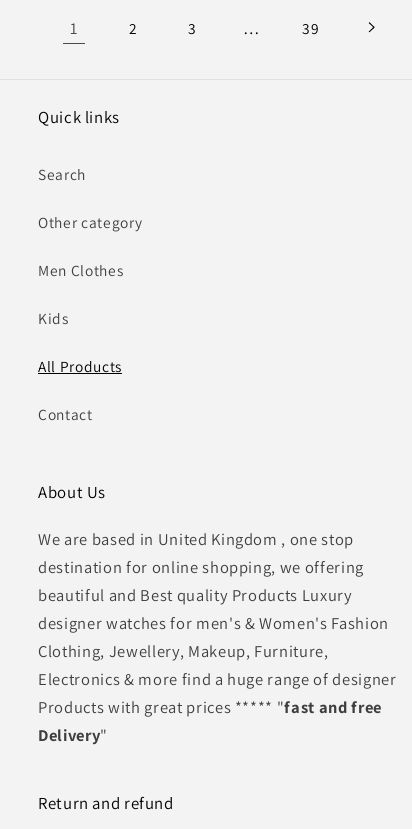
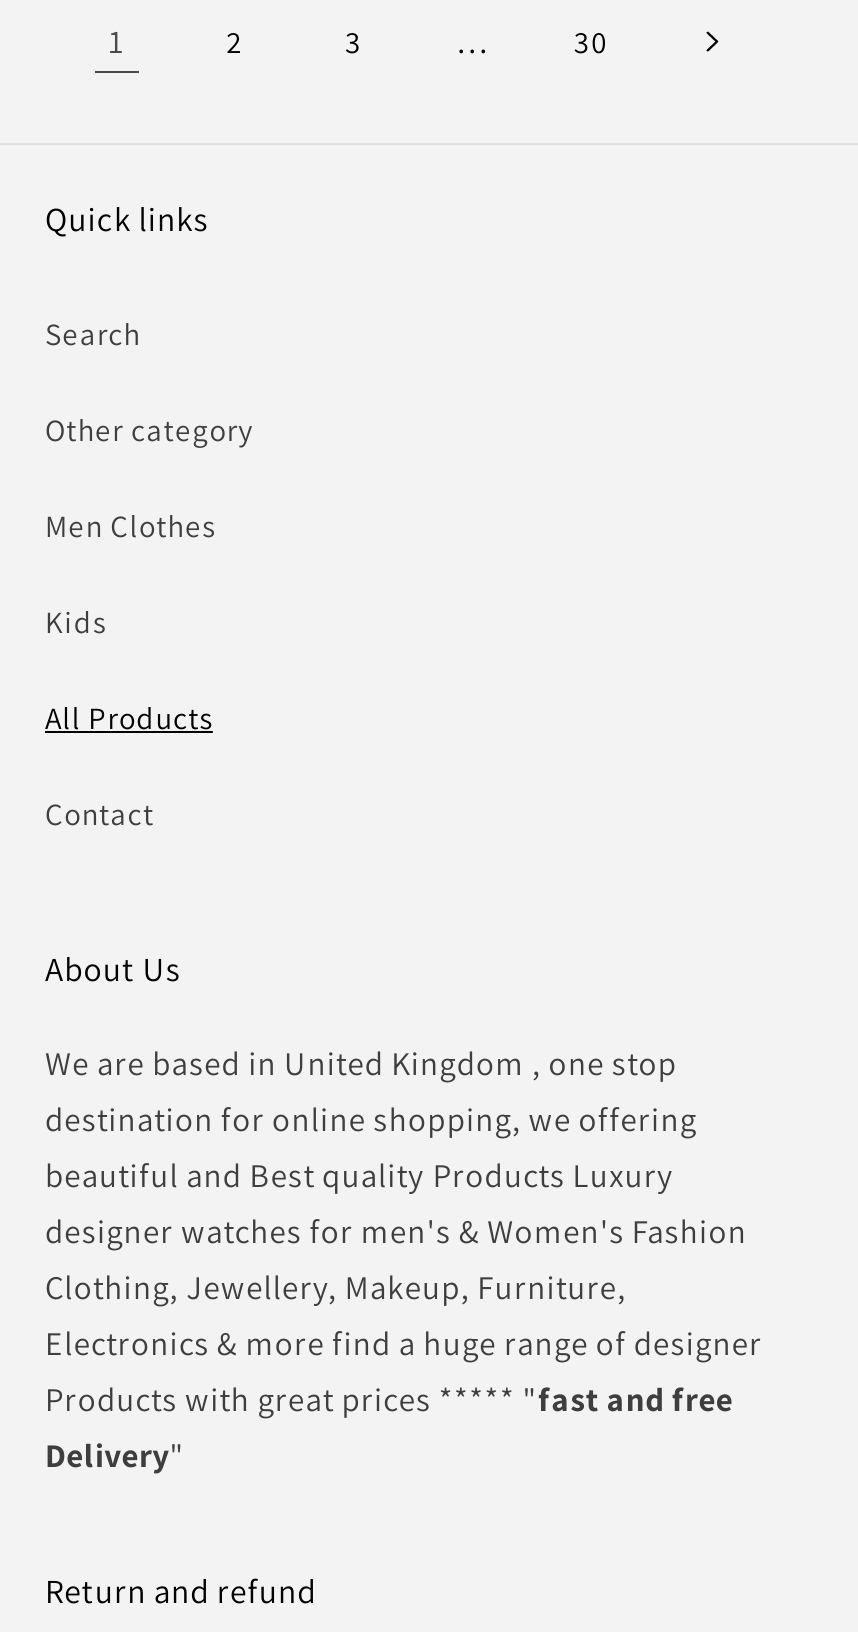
- 39
+ 30
